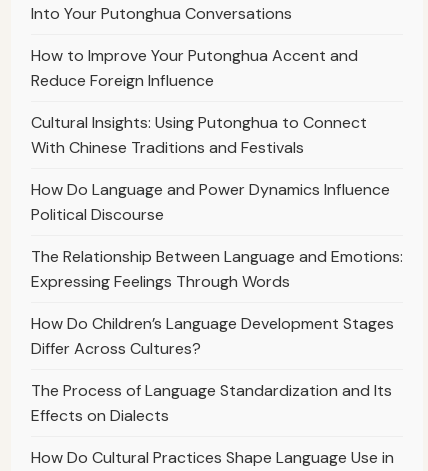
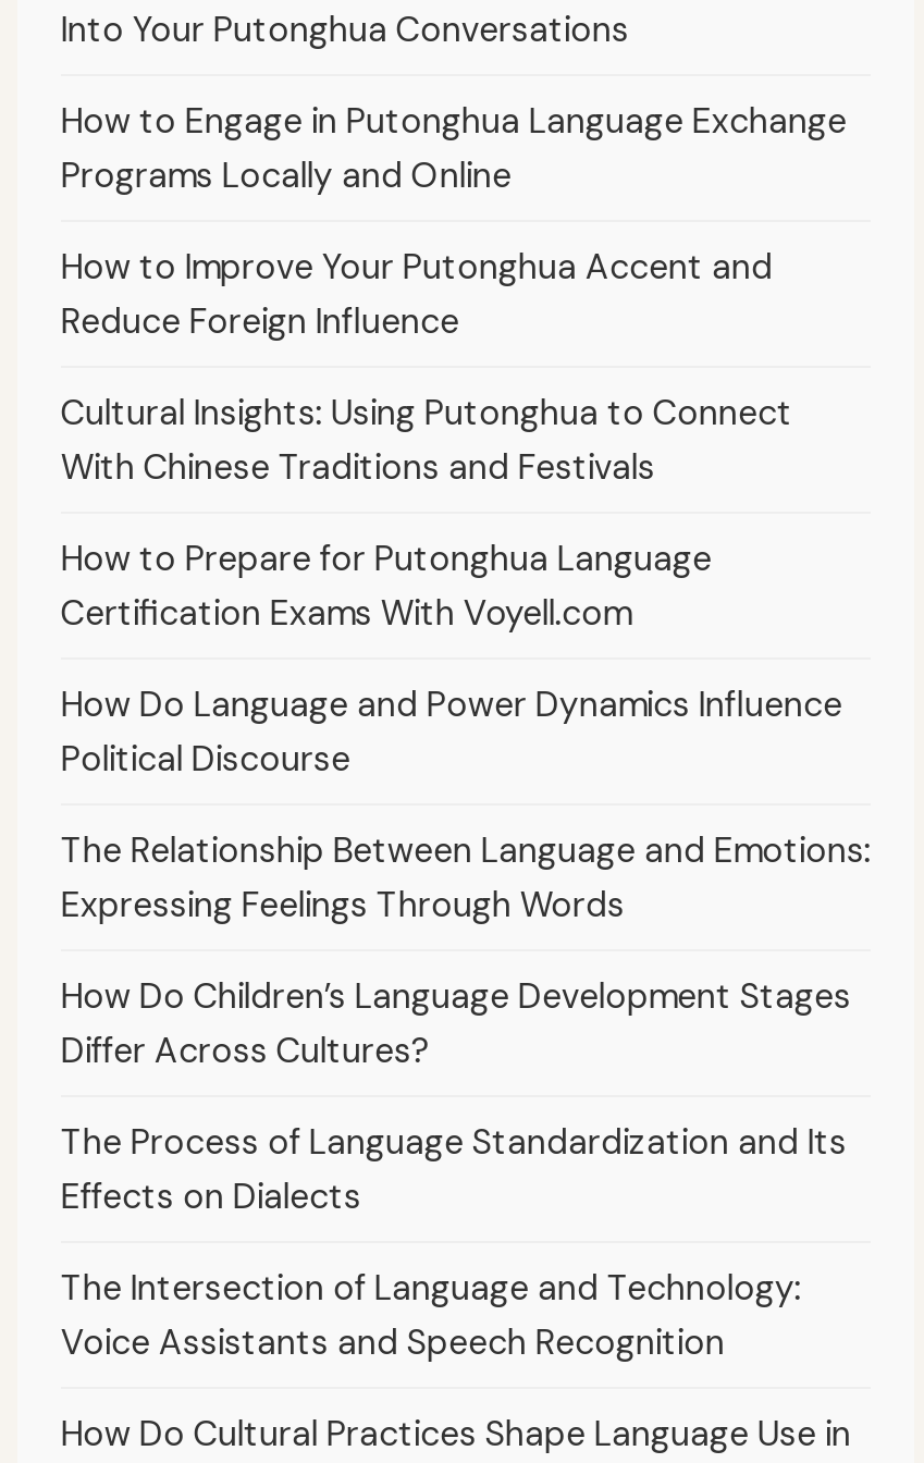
+ How to Engage in Putonghua Language Exchange
+ Programs Locally and Online

+ How to Prepare for Putonghua Language
+ Certification Exams With Voyell.com

+ The Intersection of Language and Technology:
+ Voice Assistants and Speech Recognition
